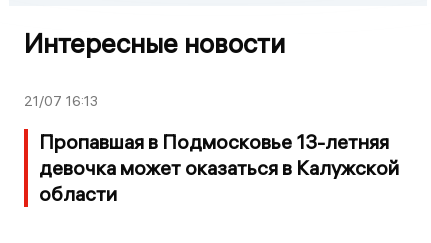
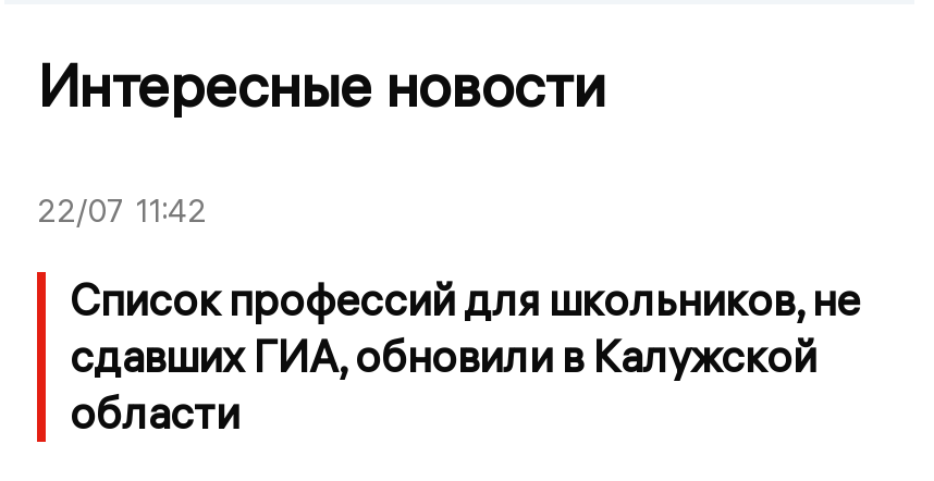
- 21/07 16:13
+ 22/07 11:42

- Пропавшая в Подмосковье 13-летняя
- девочка может оказаться в Калужской
+ Список профессий для школьников, не
+ сдавших ГИА, обновили в Калужской
